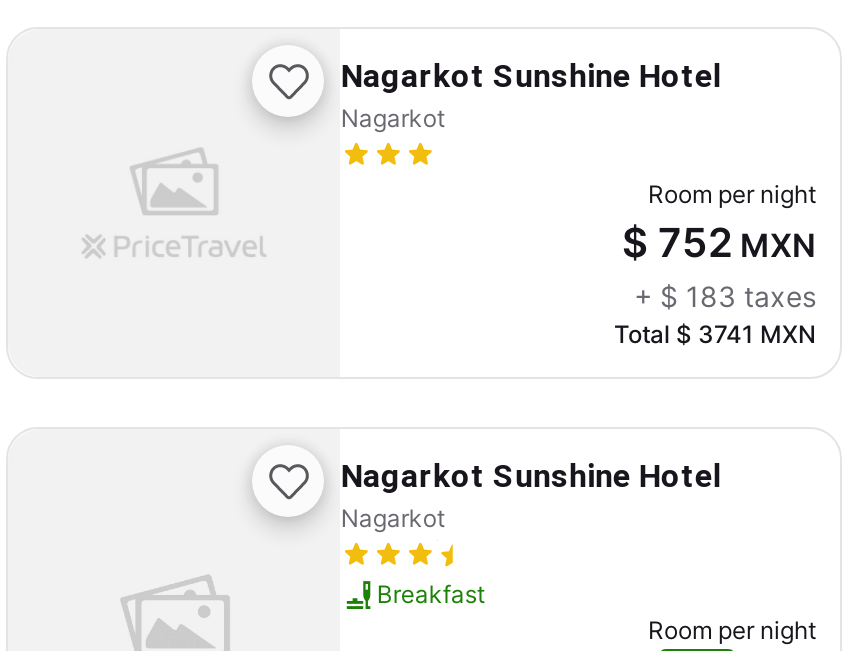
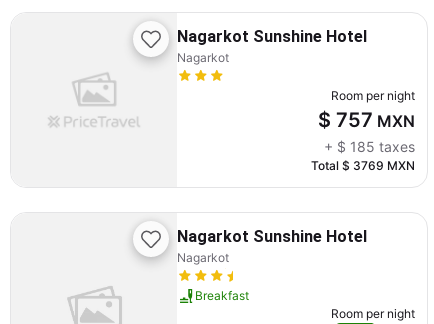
- $ 752 MXN
+ $ 757 MXN

- + $ 183 taxes
+ + $ 185 taxes

- Total $ 3741 MXN
+ Total $ 3769 MXN
